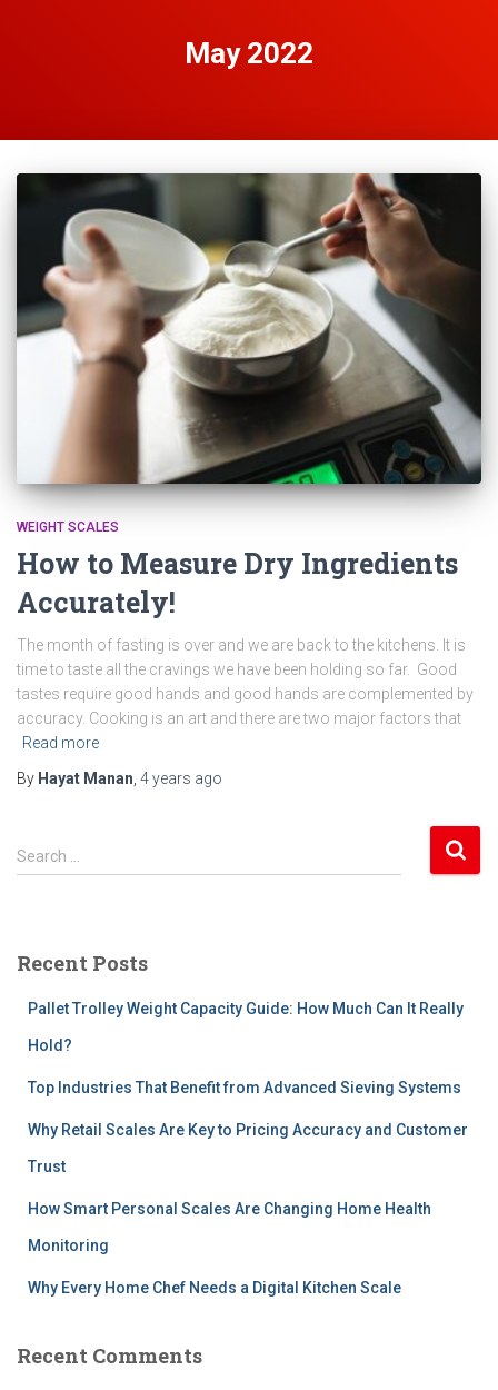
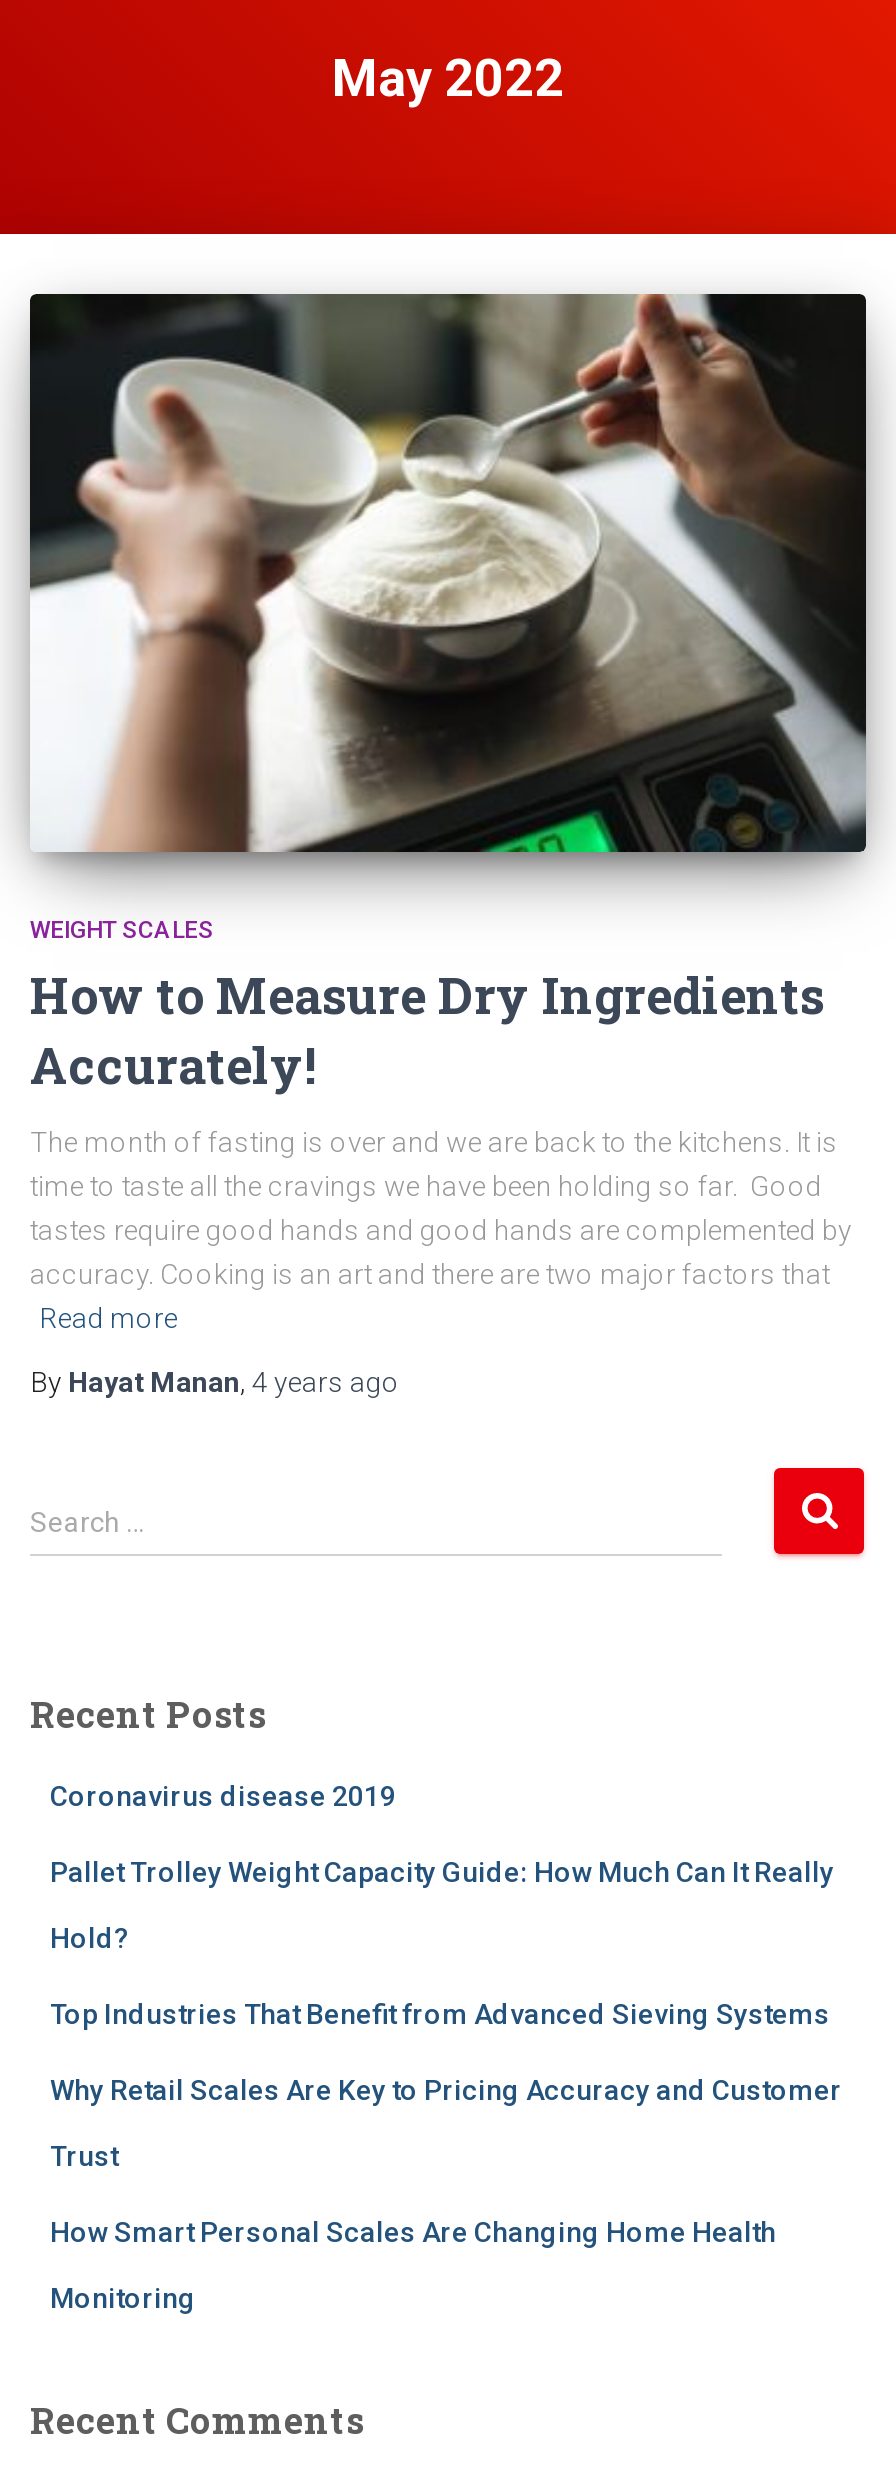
+ Coronavirus disease 2019

moved down: Pallet Trolley Weight Capacity Guide: How Much Can It Really | Hold? | Top Industries That Benefit from Advanced Sieving Systems | Why Retail Scales Are Key to Pricing Accuracy and Customer | Trust | How Smart Personal Scales Are Changing Home Health | Monitoring

- Why Every Home Chef Needs a Digital Kitchen Scale
